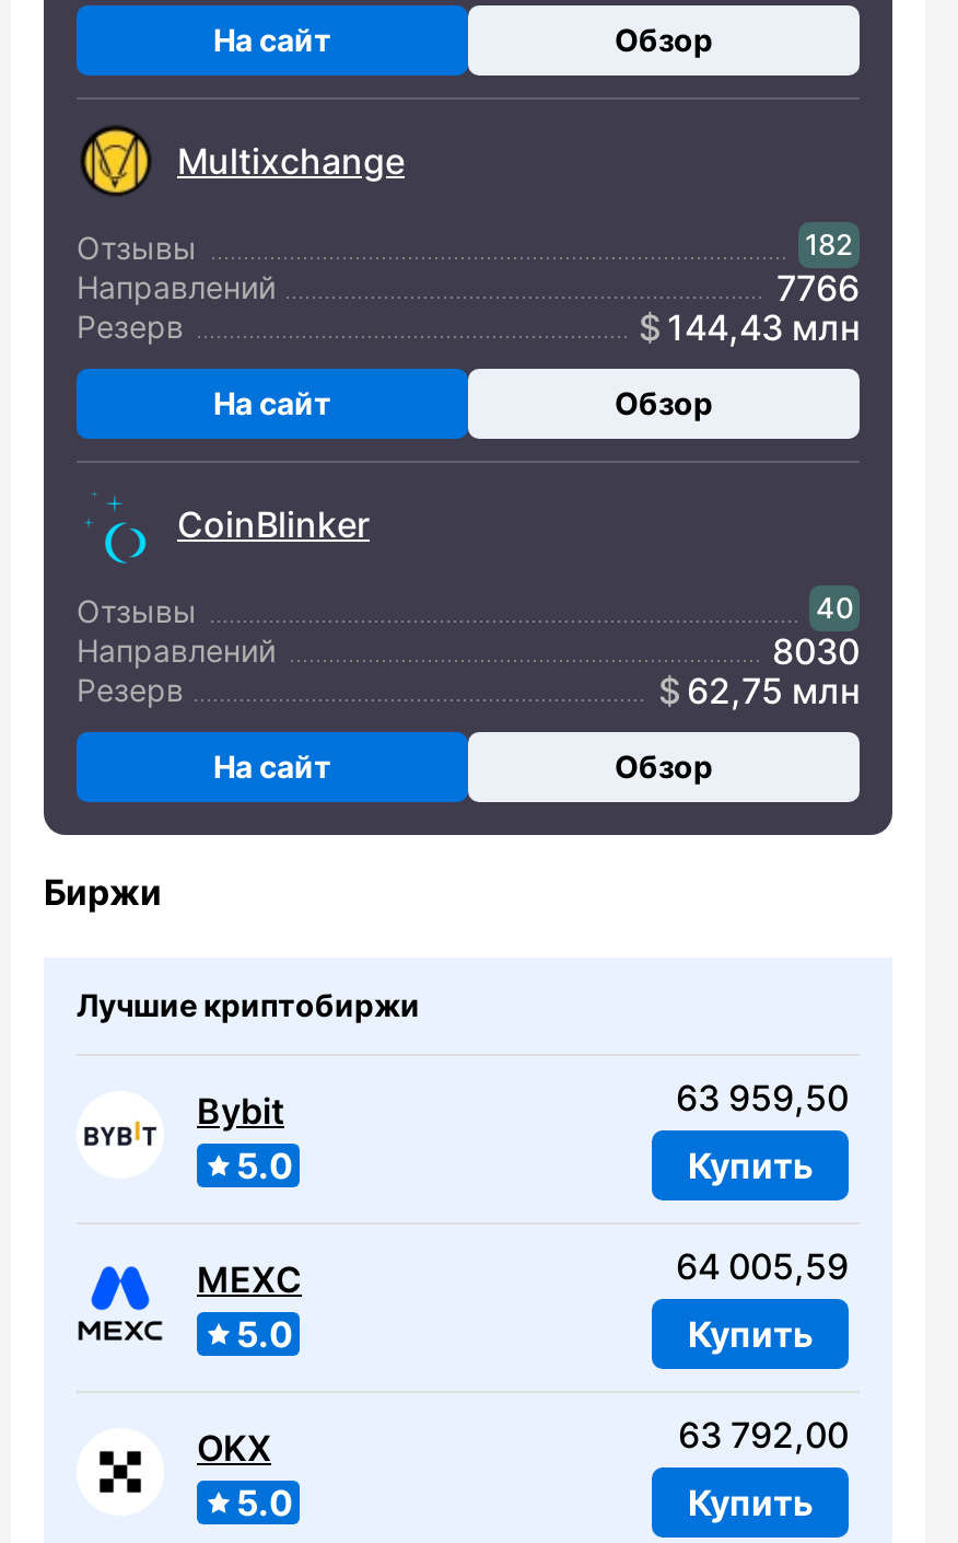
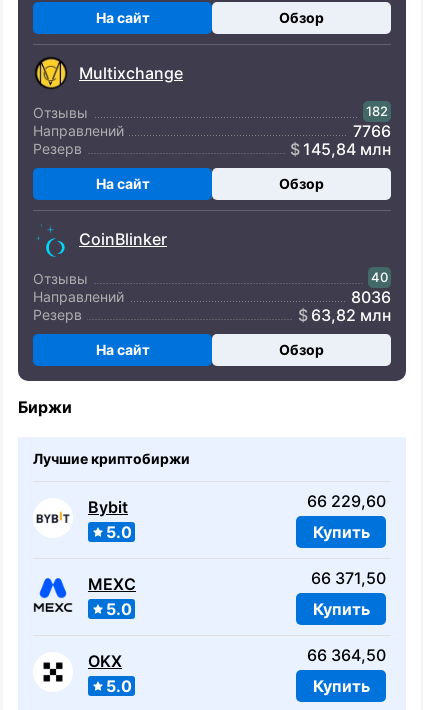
- 144,43 млн
+ 145,84 млн

- 8030
+ 8036

- 62,75 млн
+ 63,82 млн

- 63 959,50
+ 66 229,60

- 64 005,59
+ 66 371,50

- 63 792,00
+ 66 364,50
